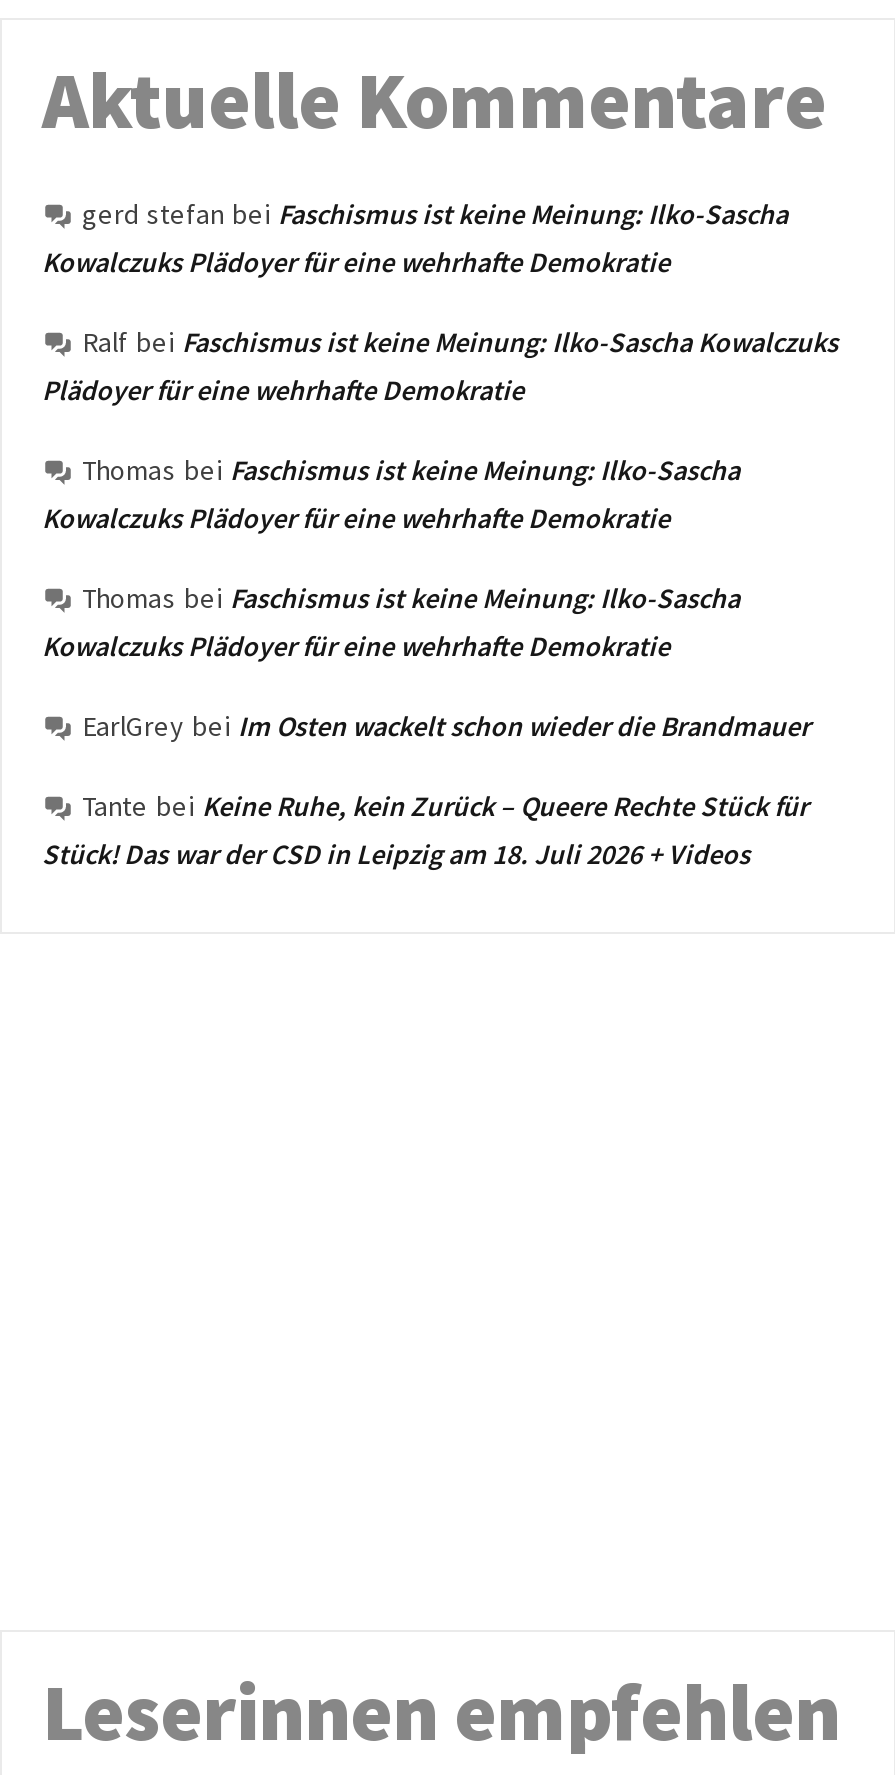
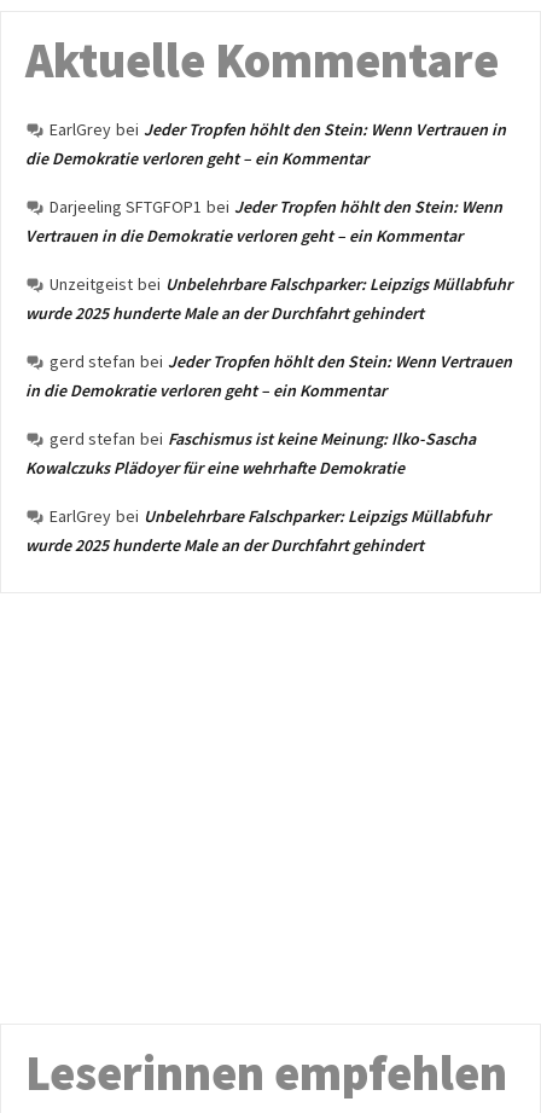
+ EarlGrey bei Jeder Tropfen höhlt den Stein: Wenn Vertrauen in
+ die Demokratie verloren geht – ein Kommentar
+ Darjeeling SFTGFOP1 bei Jeder Tropfen höhlt den Stein: Wenn
+ Vertrauen in die Demokratie verloren geht – ein Kommentar
+ Unzeitgeist bei Unbelehrbare Falschparker: Leipzigs Müllabfuhr
+ wurde 2025 hunderte Male an der Durchfahrt gehindert
+ gerd stefan bei Jeder Tropfen höhlt den Stein: Wenn Vertrauen
+ in die Demokratie verloren geht – ein Kommentar

moved down: gerd stefan bei Faschismus ist keine Meinung: Ilko-Sascha | Kowalczuks Plädoyer für eine wehrhafte Demokratie

- Ralf bei Faschismus ist keine Meinung: Ilko-Sascha Kowalczuks
- Plädoyer für eine wehrhafte Demokratie
- Thomas bei Faschismus ist keine Meinung: Ilko-Sascha
- Kowalczuks Plädoyer für eine wehrhafte Demokratie
- Thomas bei Faschismus ist keine Meinung: Ilko-Sascha
- Kowalczuks Plädoyer für eine wehrhafte Demokratie
- EarlGrey bei Im Osten wackelt schon wieder die Brandmauer
- Tante bei Keine Ruhe, kein Zurück – Queere Rechte Stück für
- Stück! Das war der CSD in Leipzig am 18. Juli 2026 + Videos
+ EarlGrey bei Unbelehrbare Falschparker: Leipzigs Müllabfuhr
+ wurde 2025 hunderte Male an der Durchfahrt gehindert
